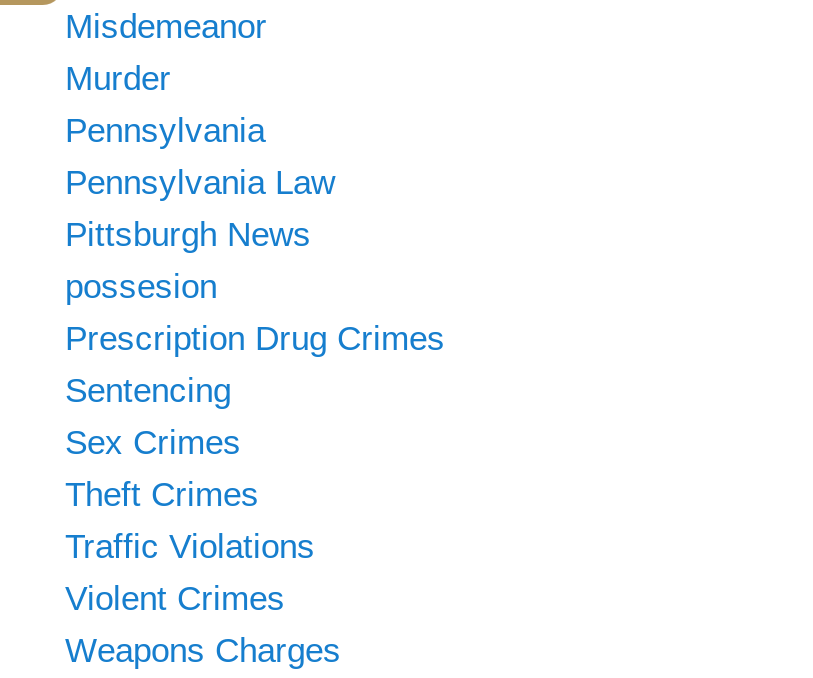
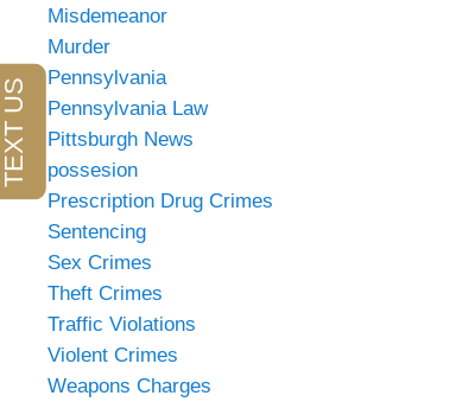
+ [image]
